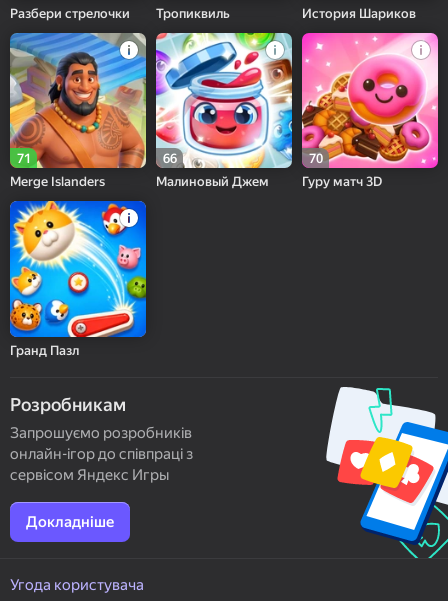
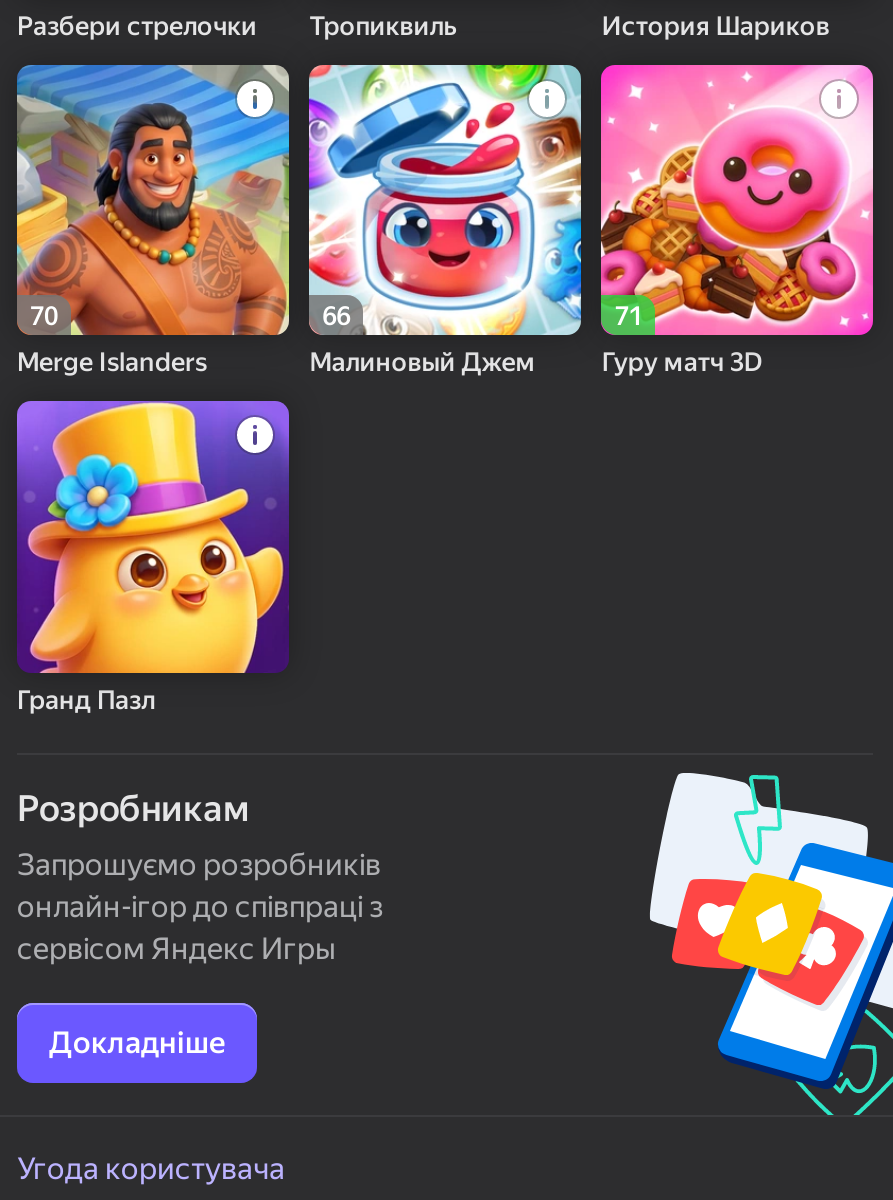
- 71
+ 70

- 70
+ 71

- [image]
+ [image]
